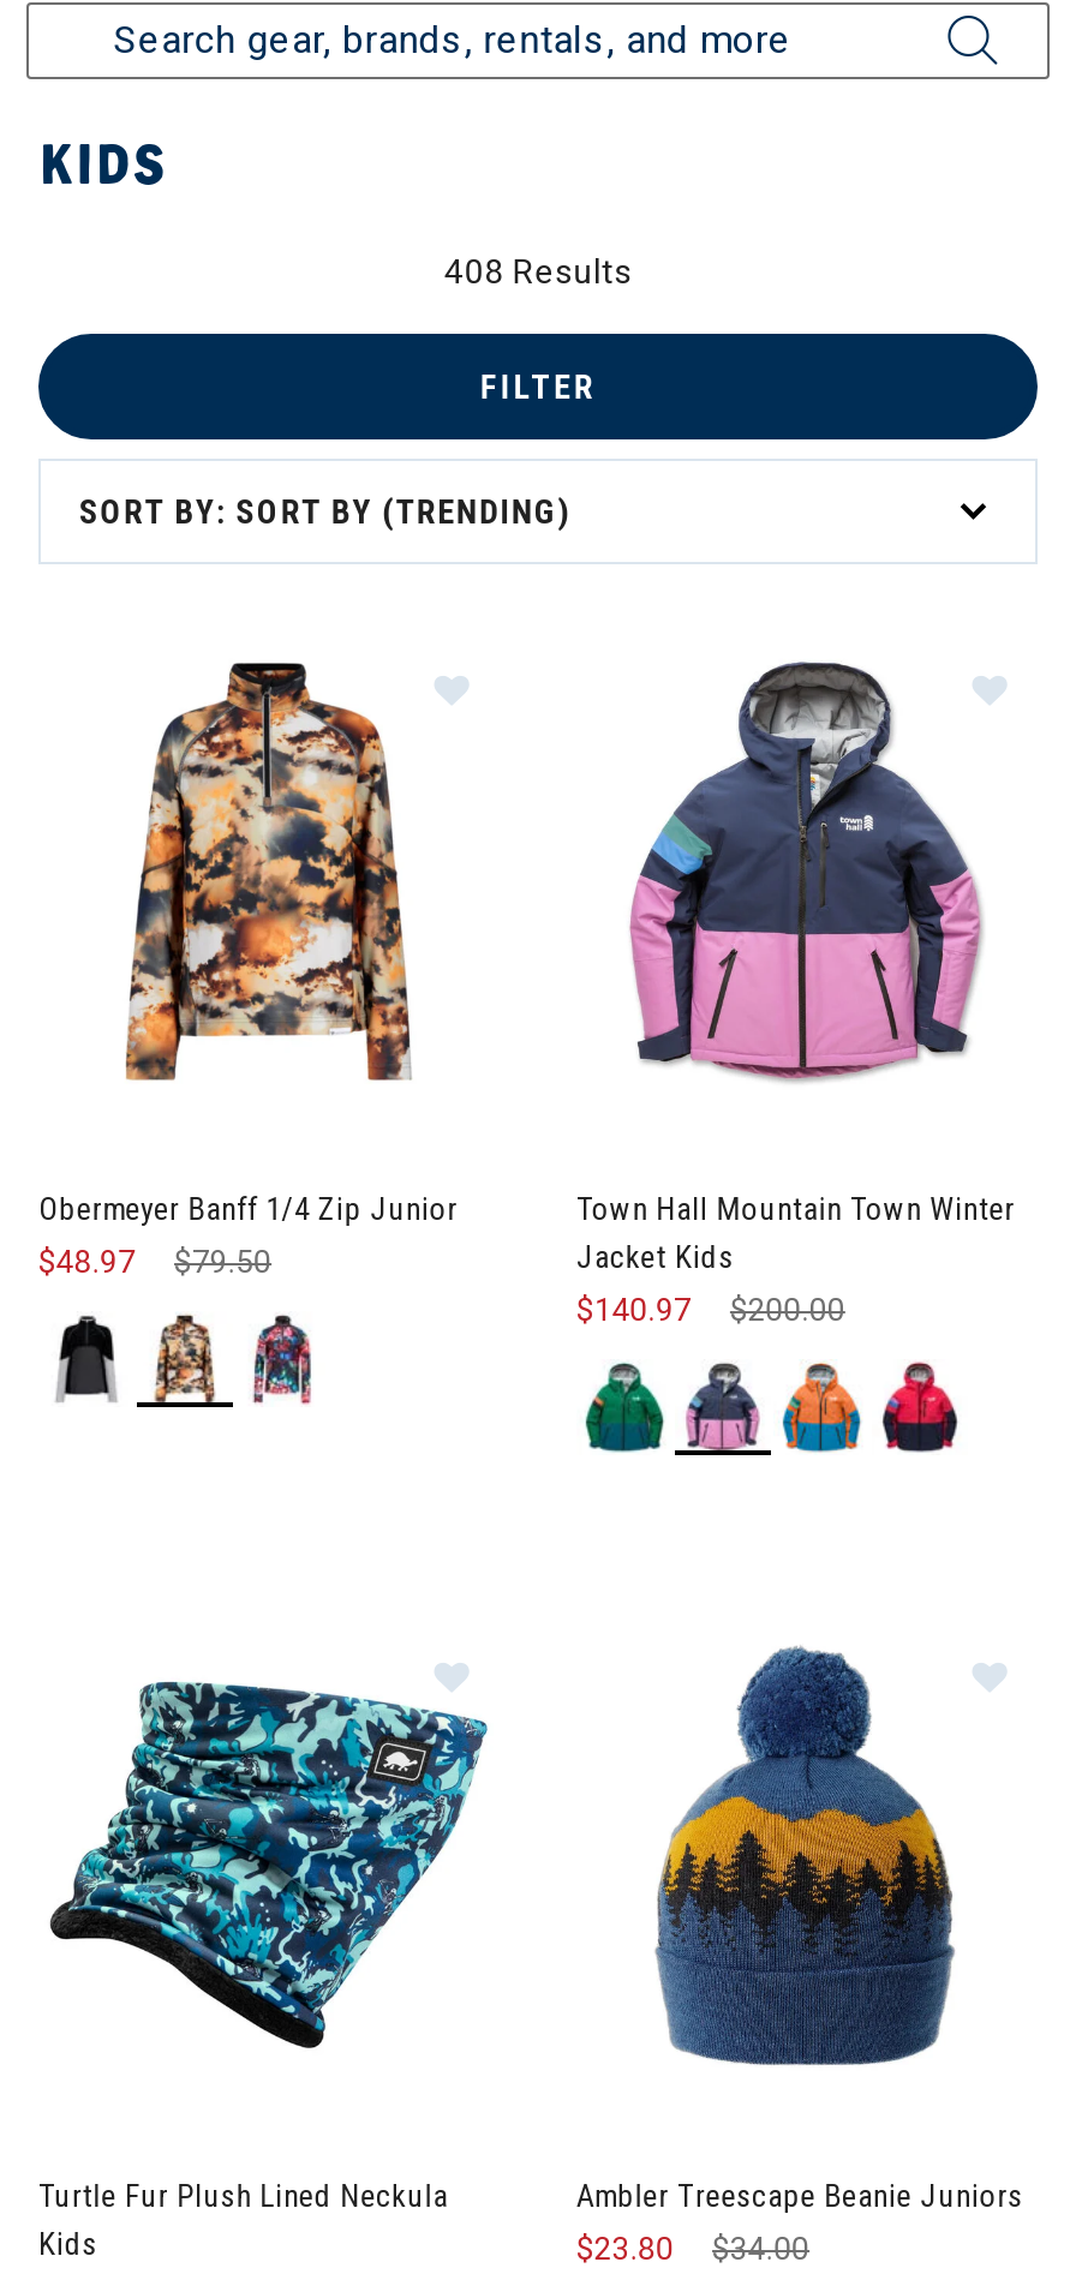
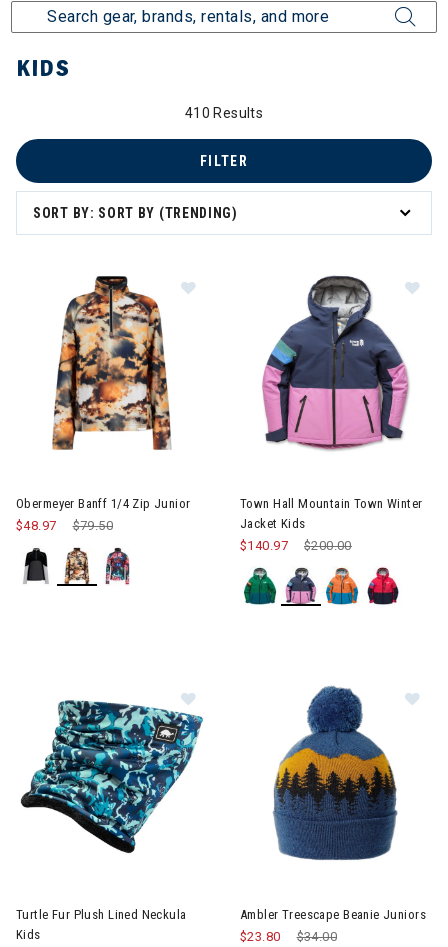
- 408 Results
+ 410 Results
